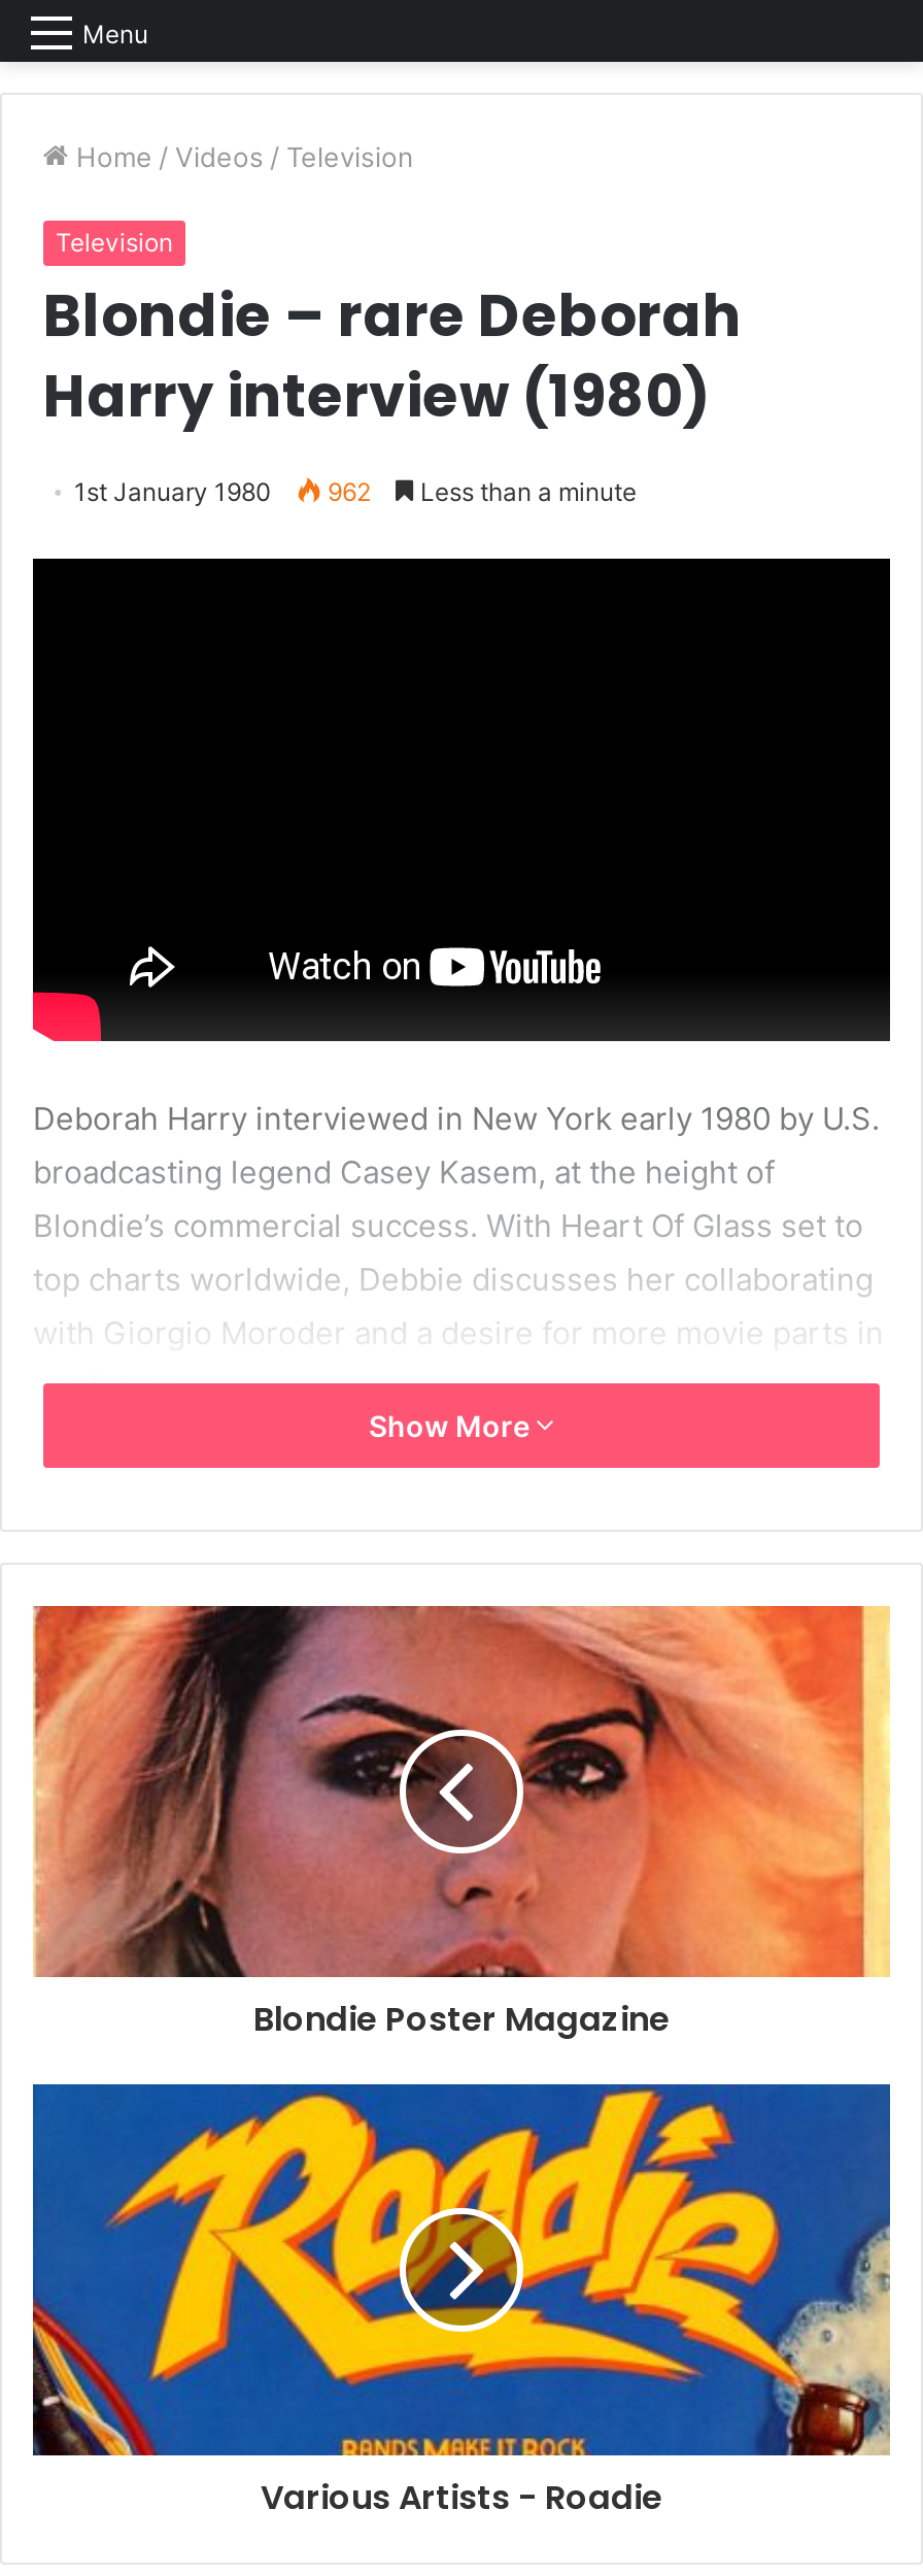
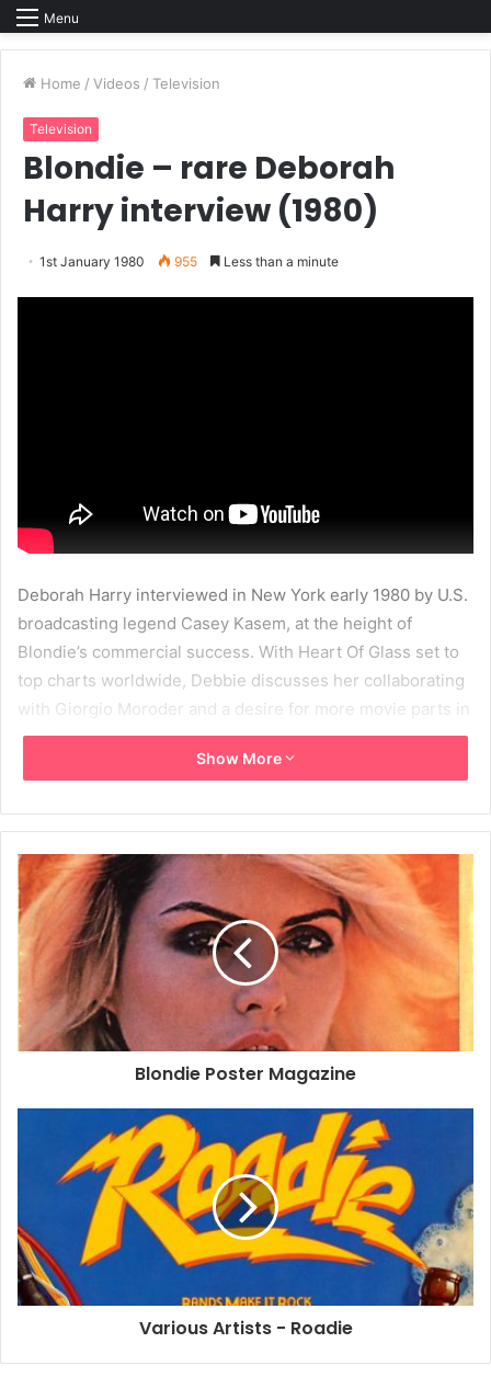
- 1st January 1980 962 Less than a minute
+ 1st January 1980 955 Less than a minute
